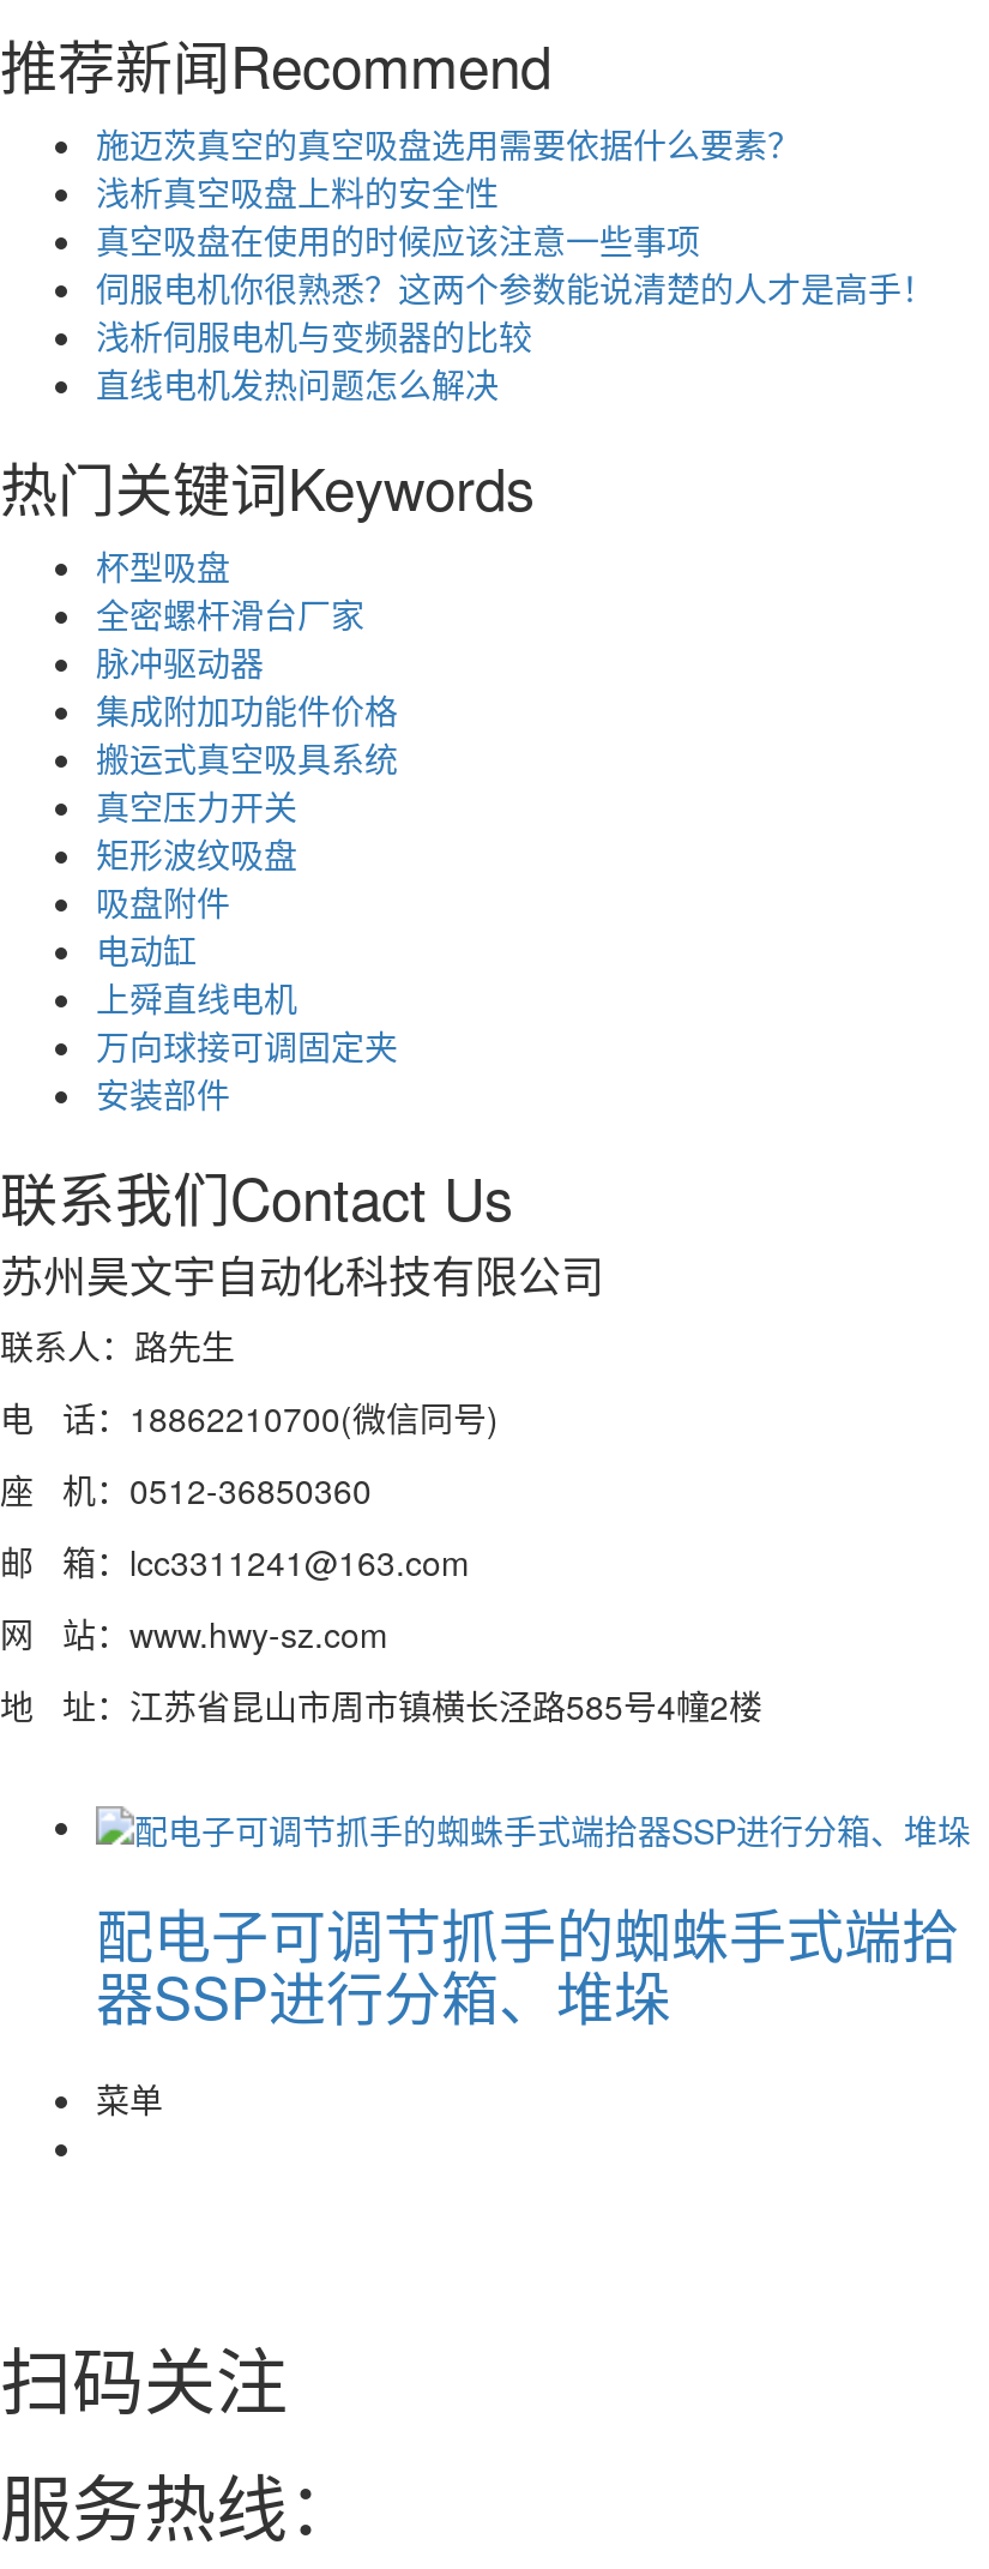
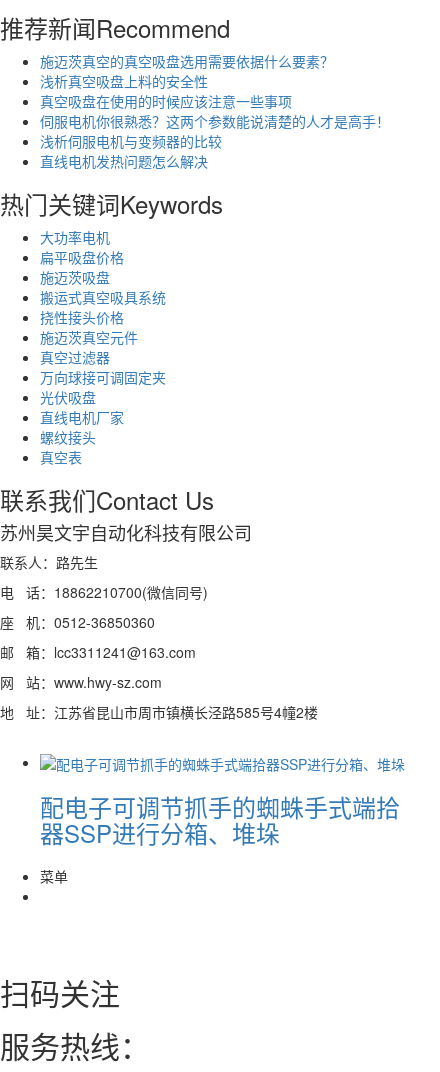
- 杯型吸盘
- 全密螺杆滑台厂家
- 脉冲驱动器
- 集成附加功能件价格
+ 大功率电机
+ 扁平吸盘价格
+ 施迈茨吸盘

moved up: 搬运式真空吸具系统

- 真空压力开关
- 矩形波纹吸盘
- 吸盘附件
- 电动缸
- 上舜直线电机
+ 挠性接头价格
+ 施迈茨真空元件
+ 真空过滤器

moved up: 万向球接可调固定夹

- 安装部件
+ 光伏吸盘
+ 直线电机厂家
+ 螺纹接头
+ 真空表
